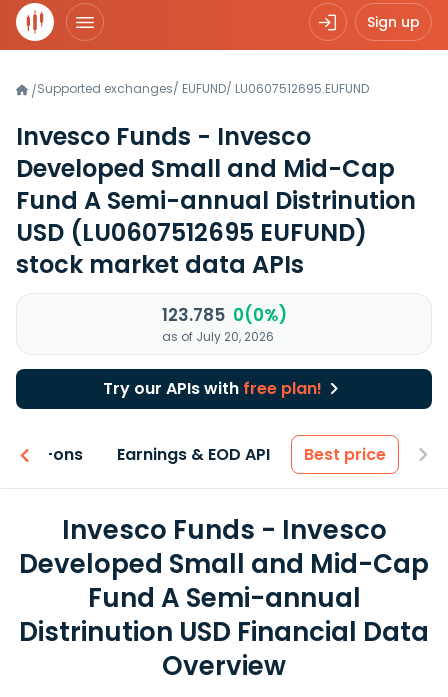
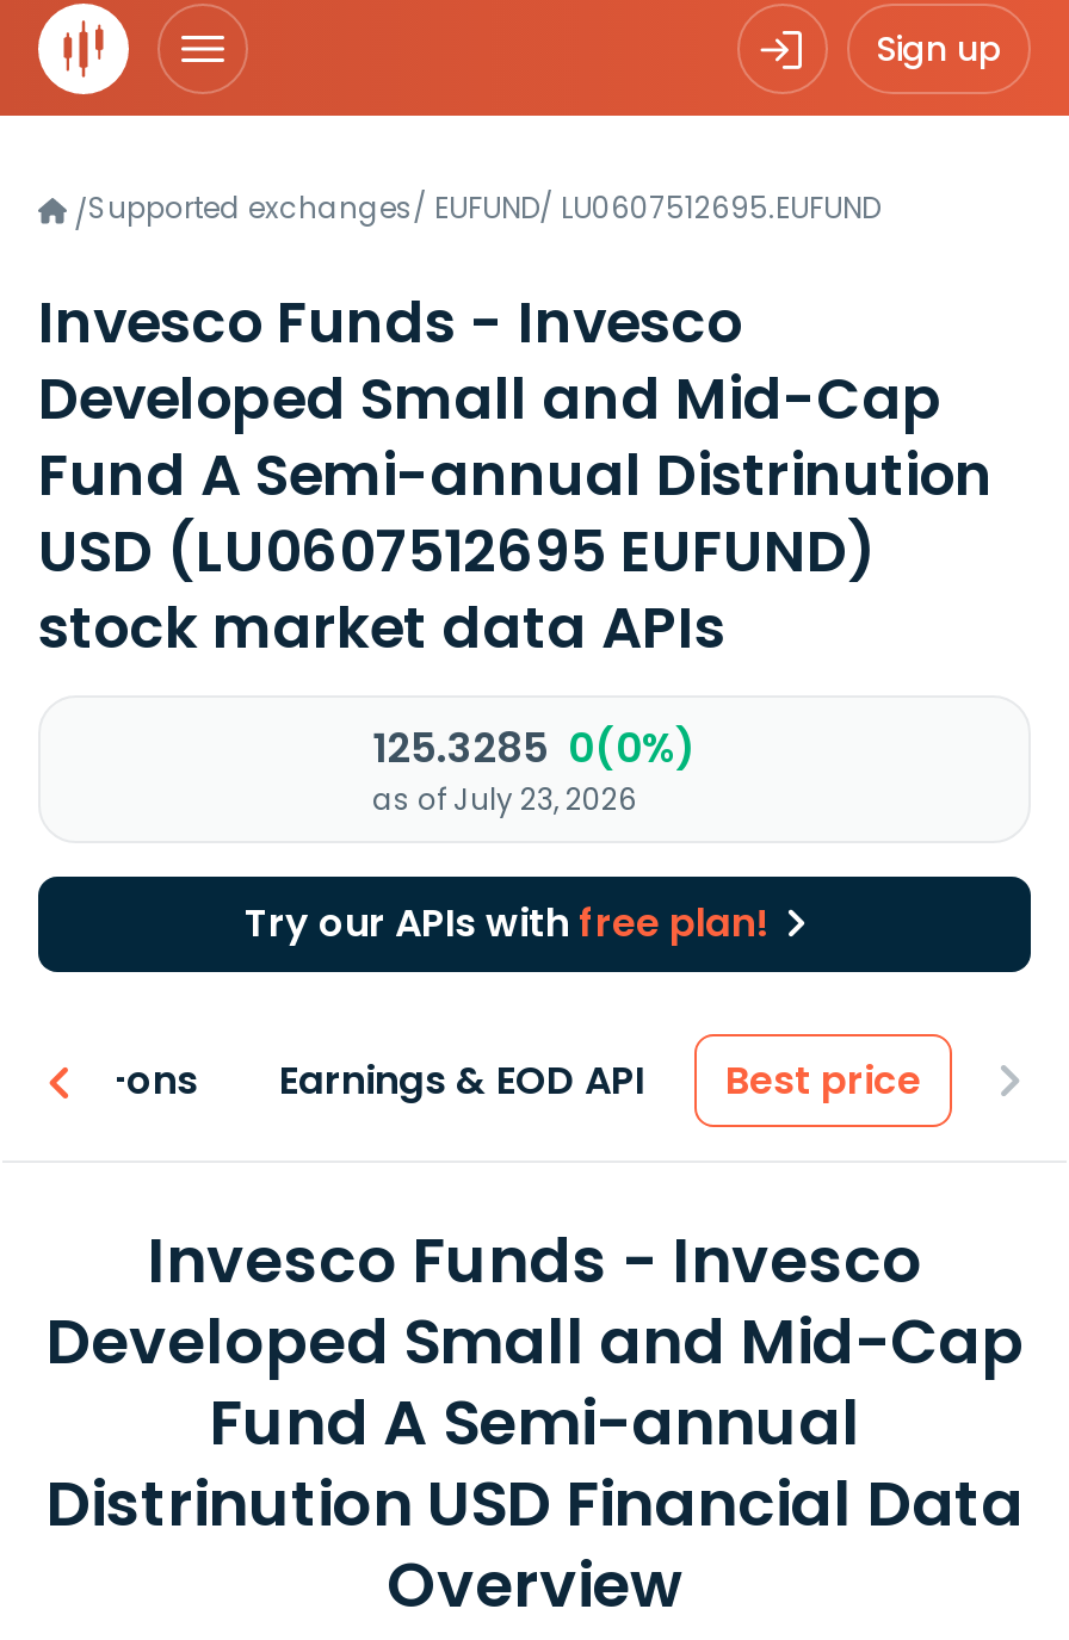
- 123.785 0(0%)
+ 125.3285 0(0%)

- as of July 20, 2026
+ as of July 23, 2026
